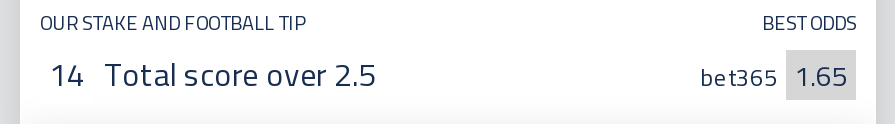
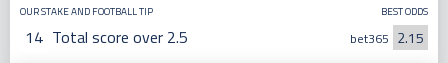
- bet365 1.65
+ bet365 2.15
